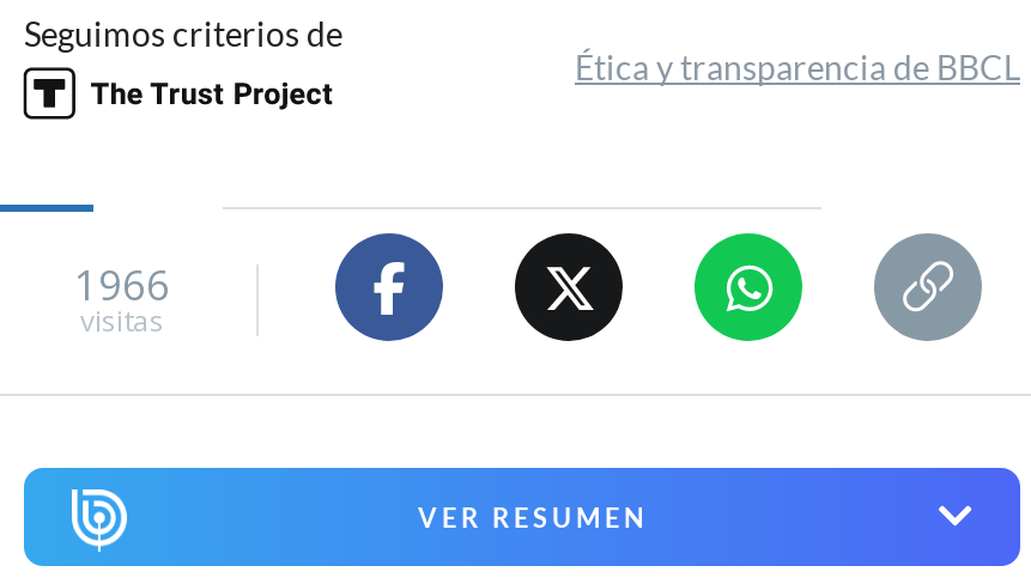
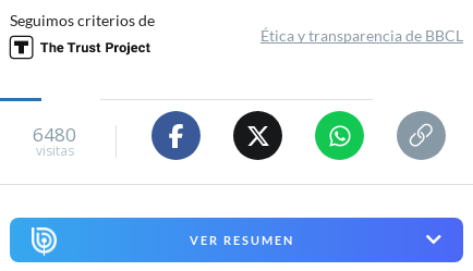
- 1966
+ 6480
